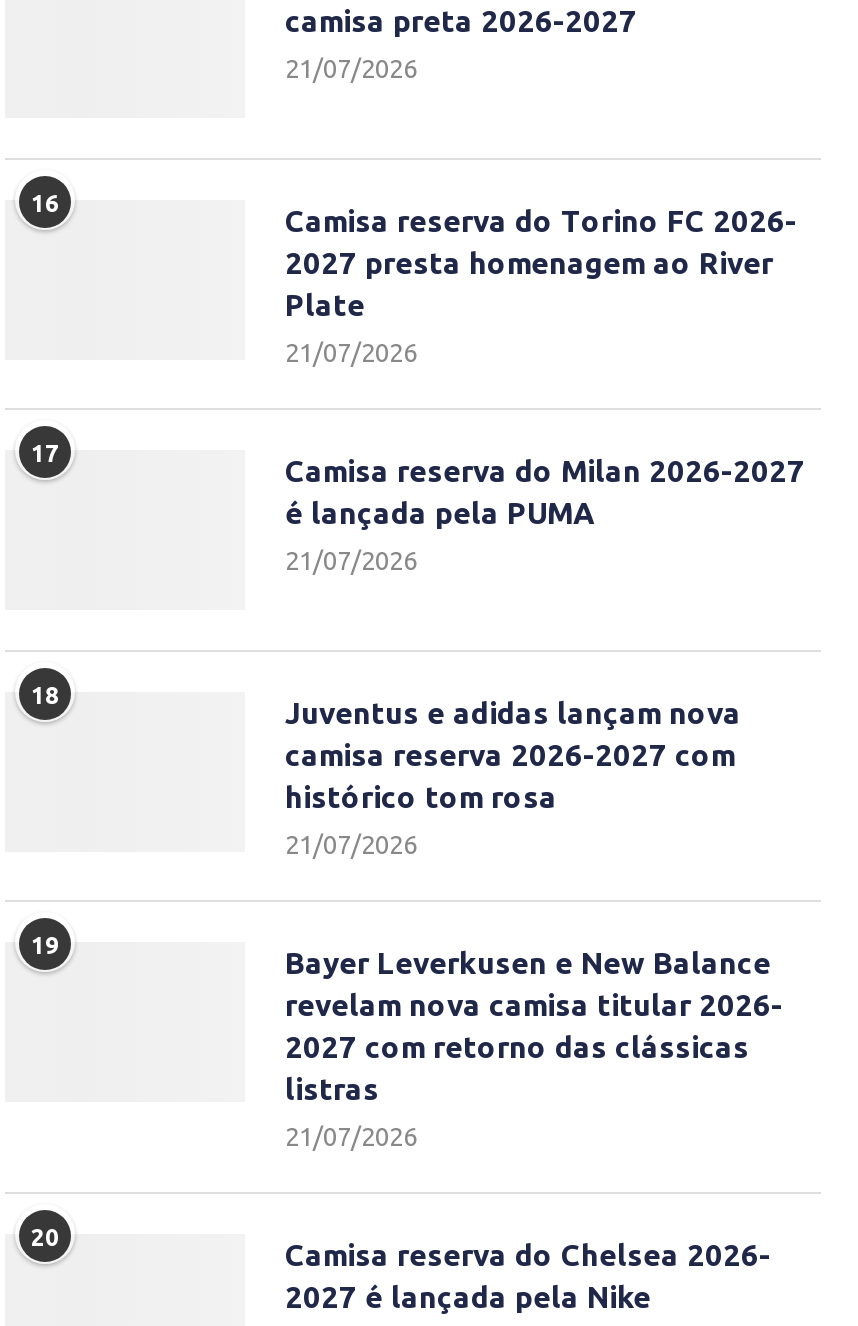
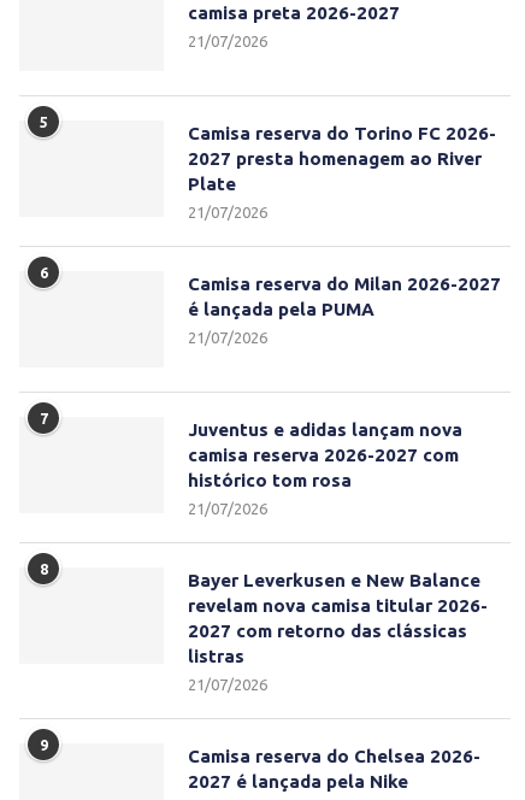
- 16
+ 5

- 17
+ 6

- 18
+ 7

- 19
+ 8

- 20
+ 9
